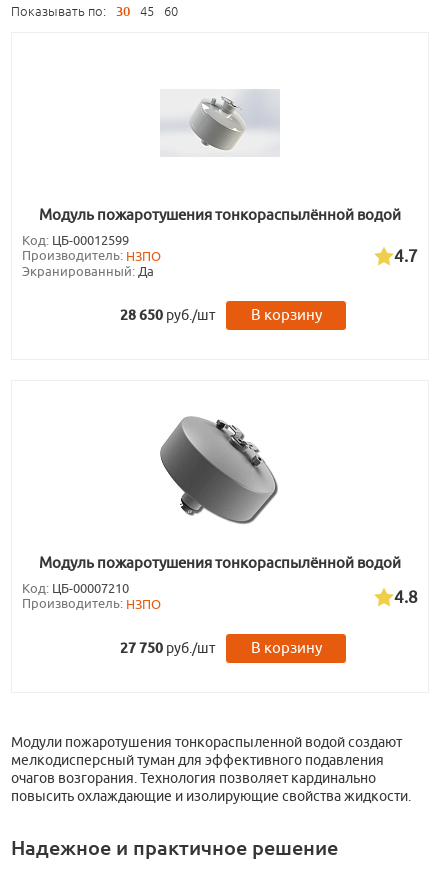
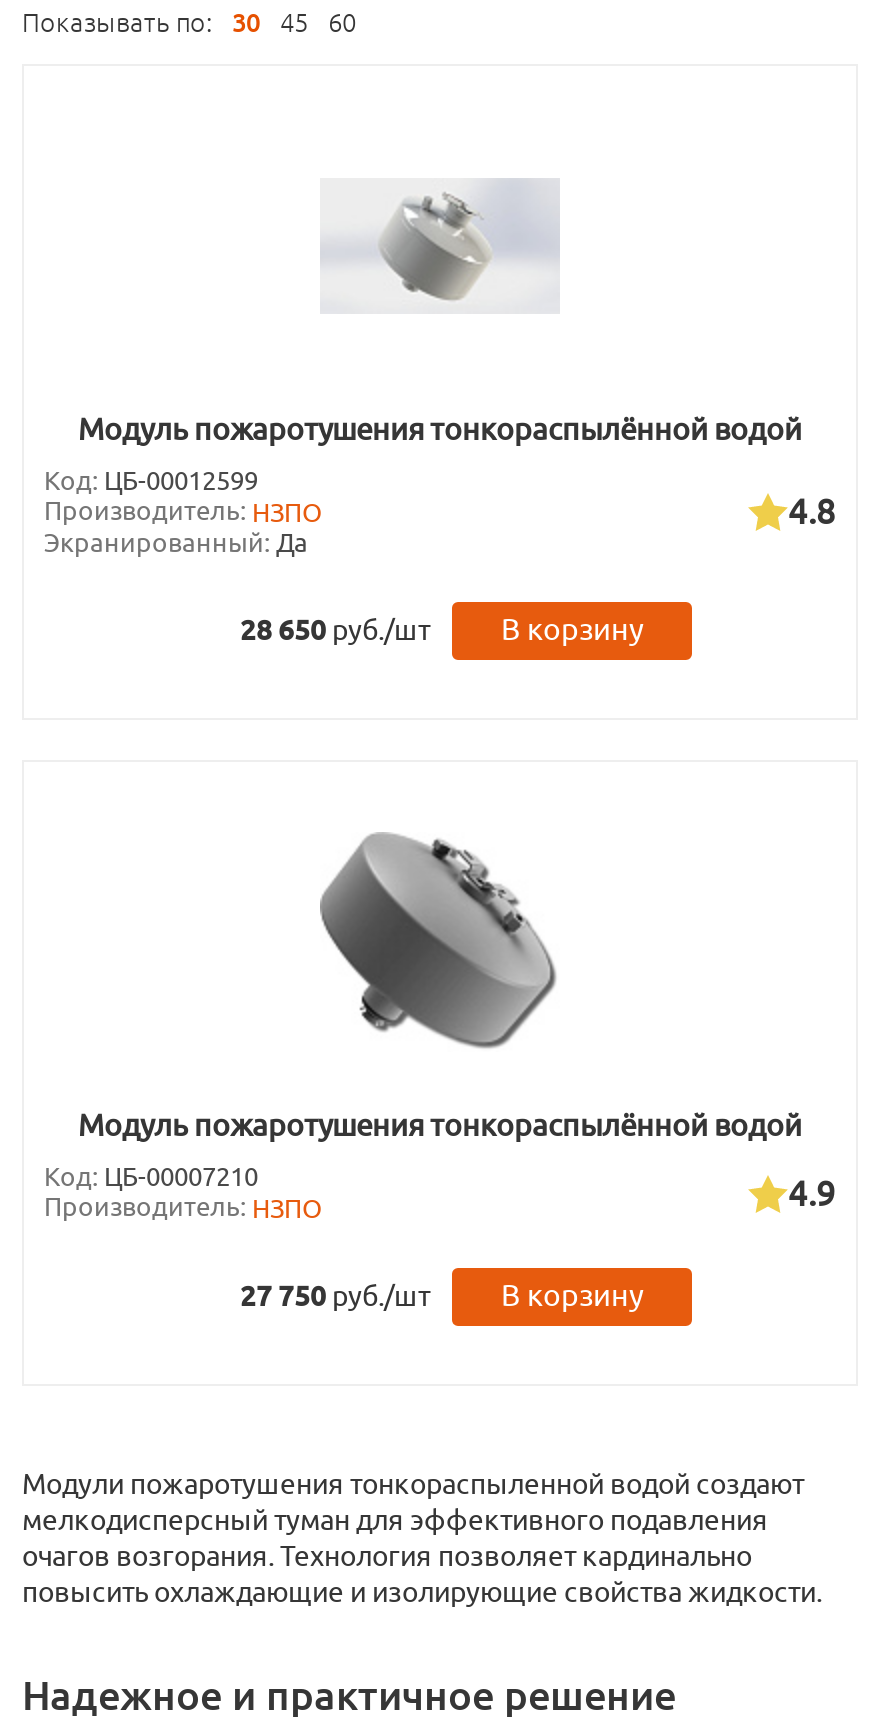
- 4.7
+ 4.8

- 4.8
+ 4.9
